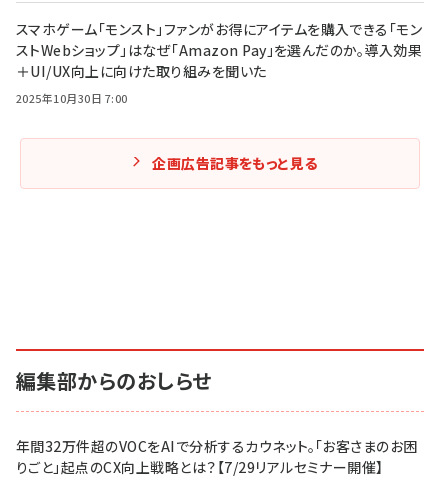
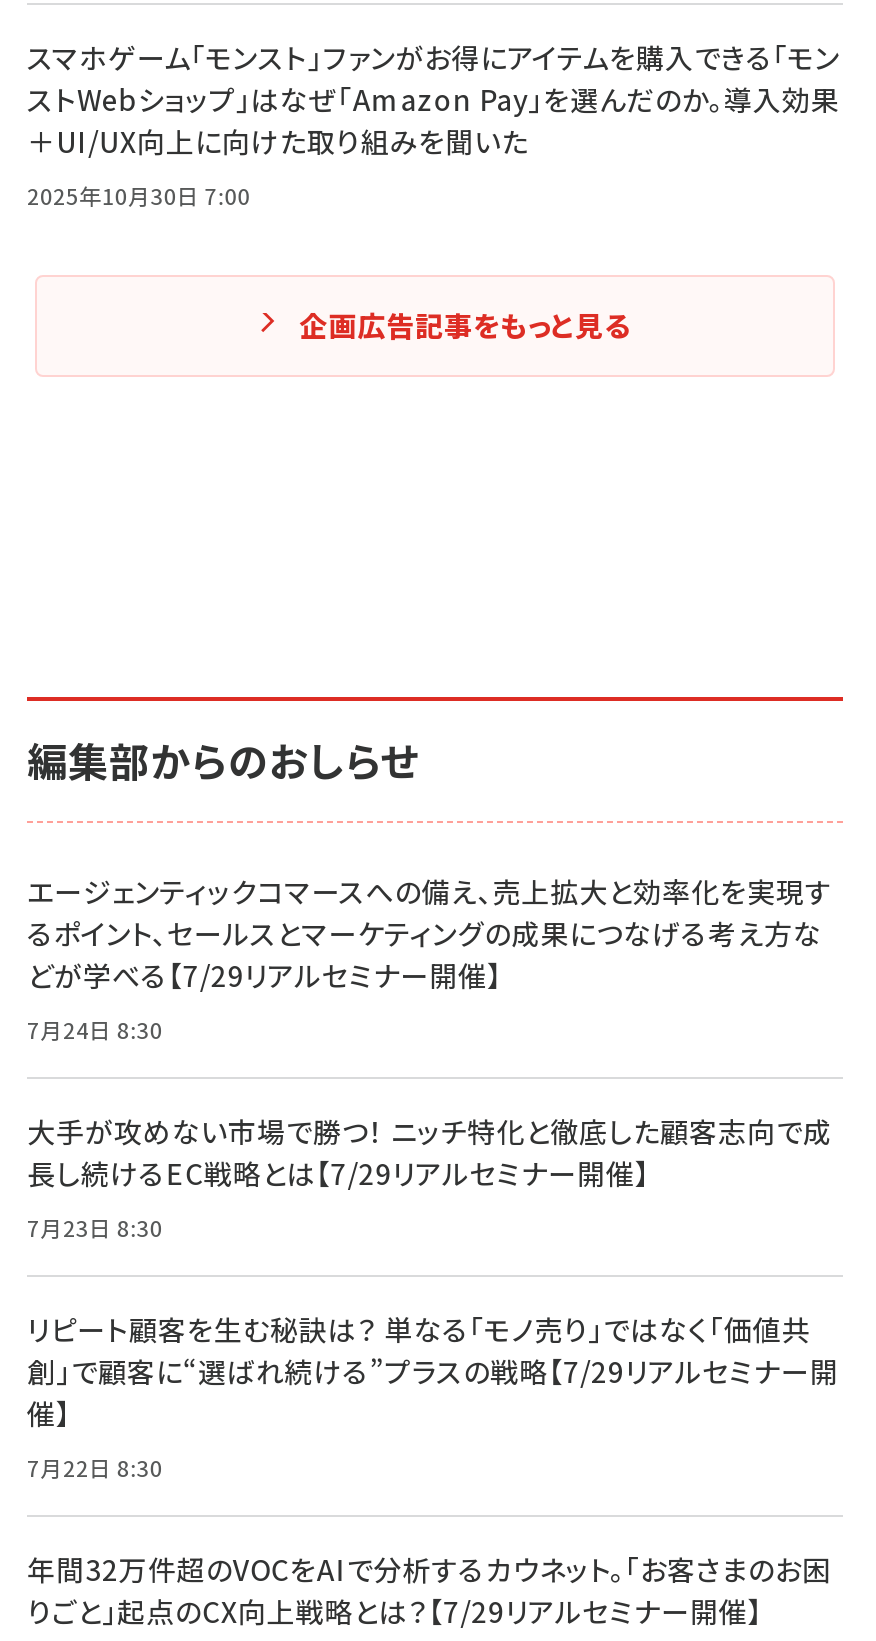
+ エージェンティックコマースへの備え、売上拡大と効率化を実現す
+ るポイント、セールスとマーケティングの成果につなげる考え方な
+ どが学べる【7/29リアルセミナー開催】
+ 7月24日 8:30
+ 大手が攻めない市場で勝つ！ ニッチ特化と徹底した顧客志向で成
+ 長し続けるEC戦略とは【7/29リアルセミナー開催】
+ 7月23日 8:30
+ リピート顧客を生む秘訣は？ 単なる「モノ売り」ではなく「価値共
+ 創」で顧客に“選ばれ続ける”プラスの戦略【7/29リアルセミナー開
+ 催】
+ 7月22日 8:30
